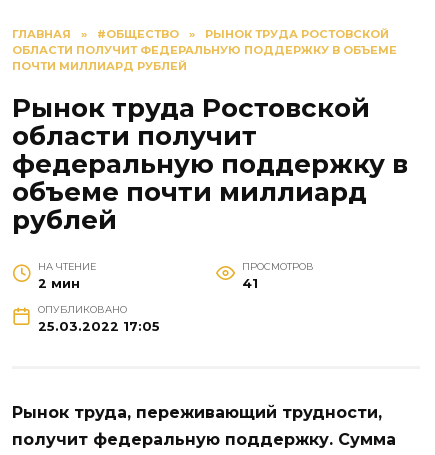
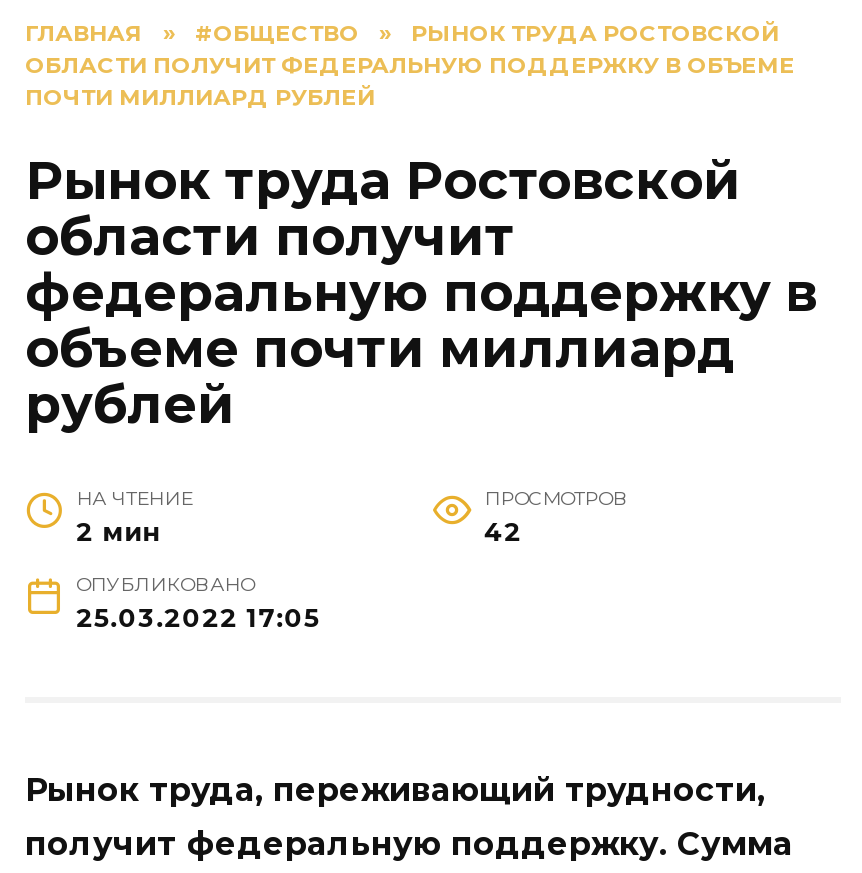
- 41
+ 42
